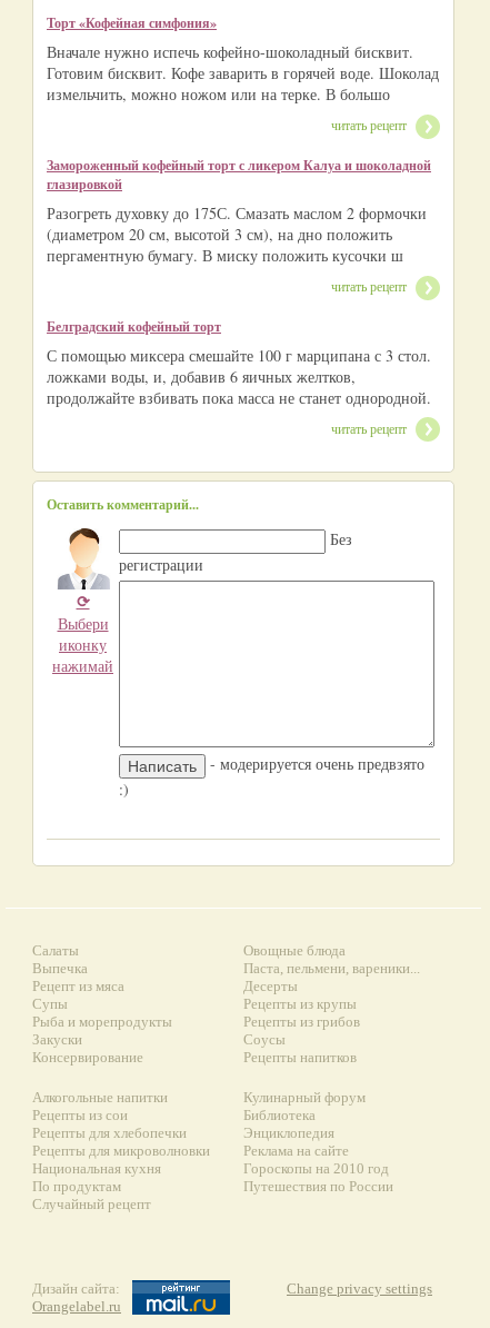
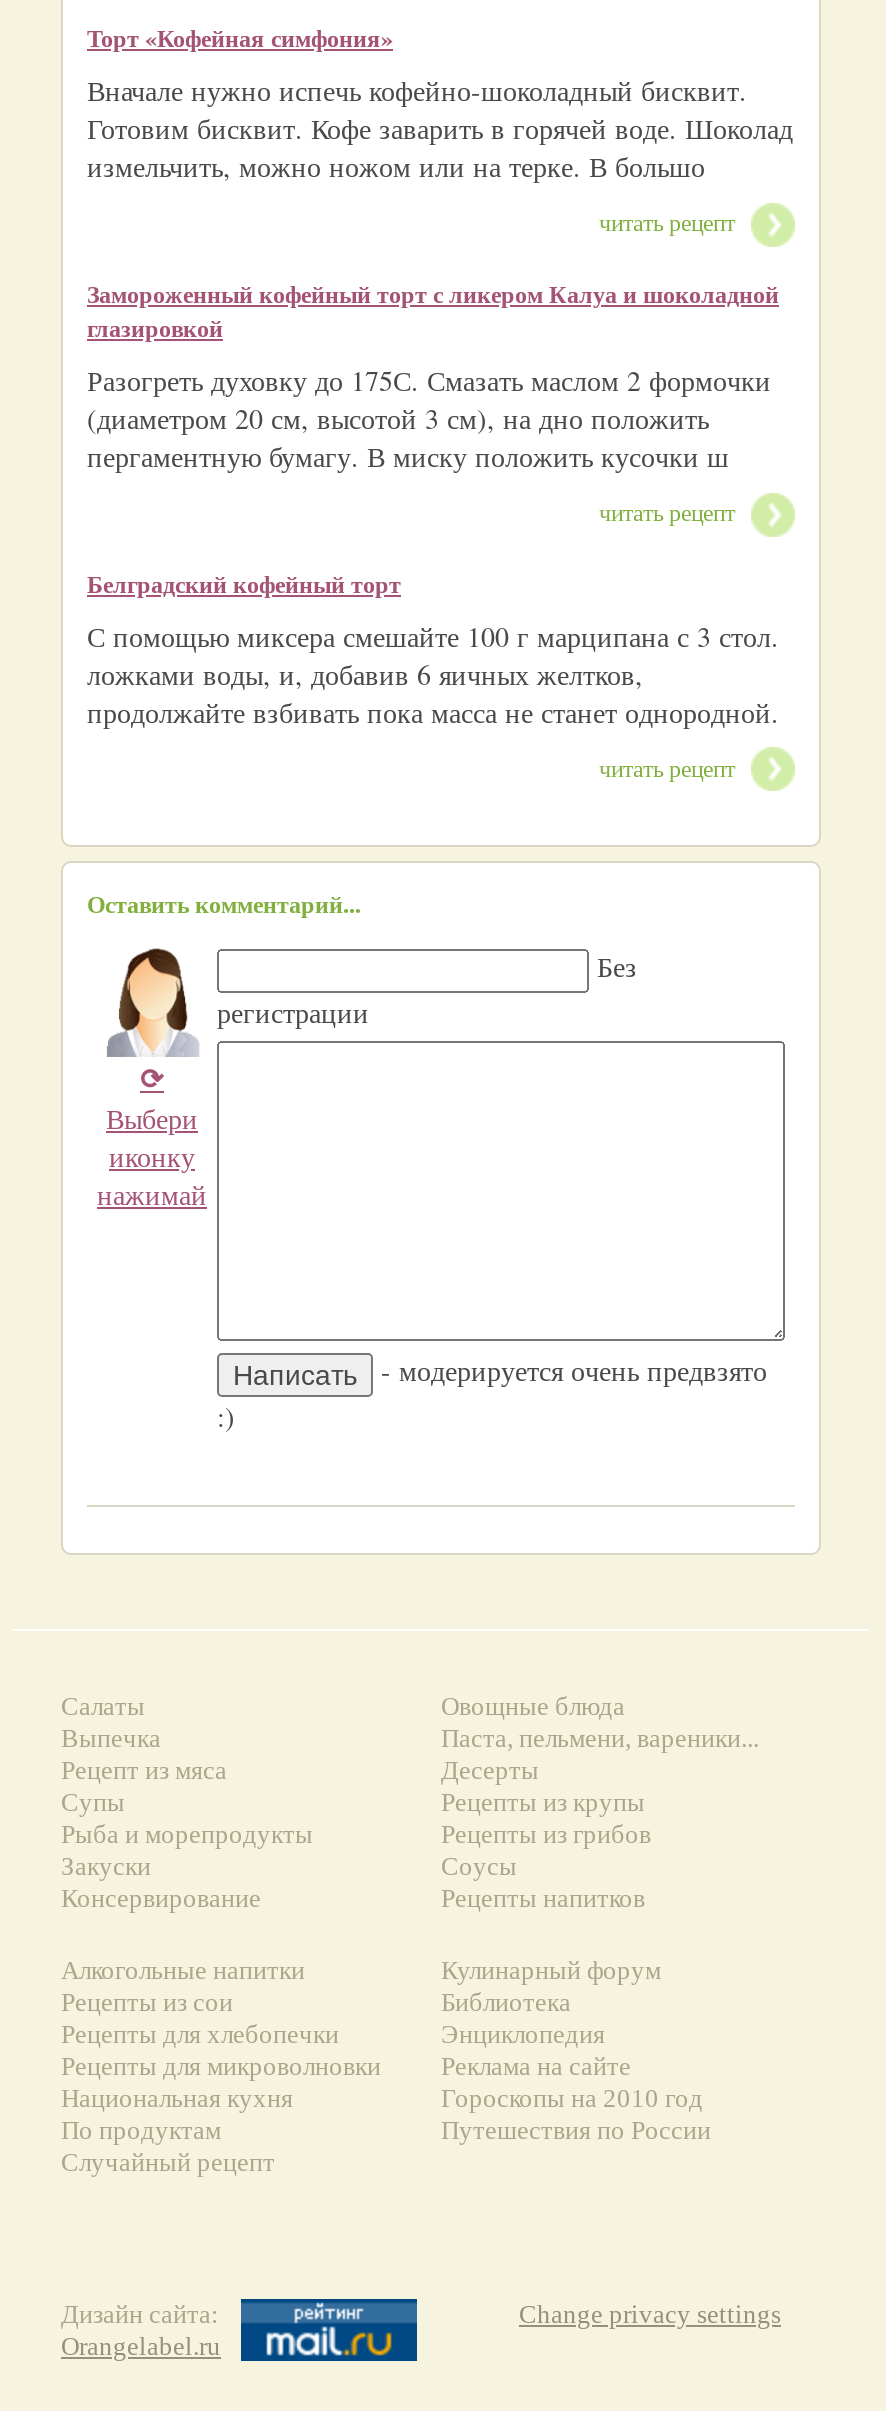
- [image]
+ [image]
